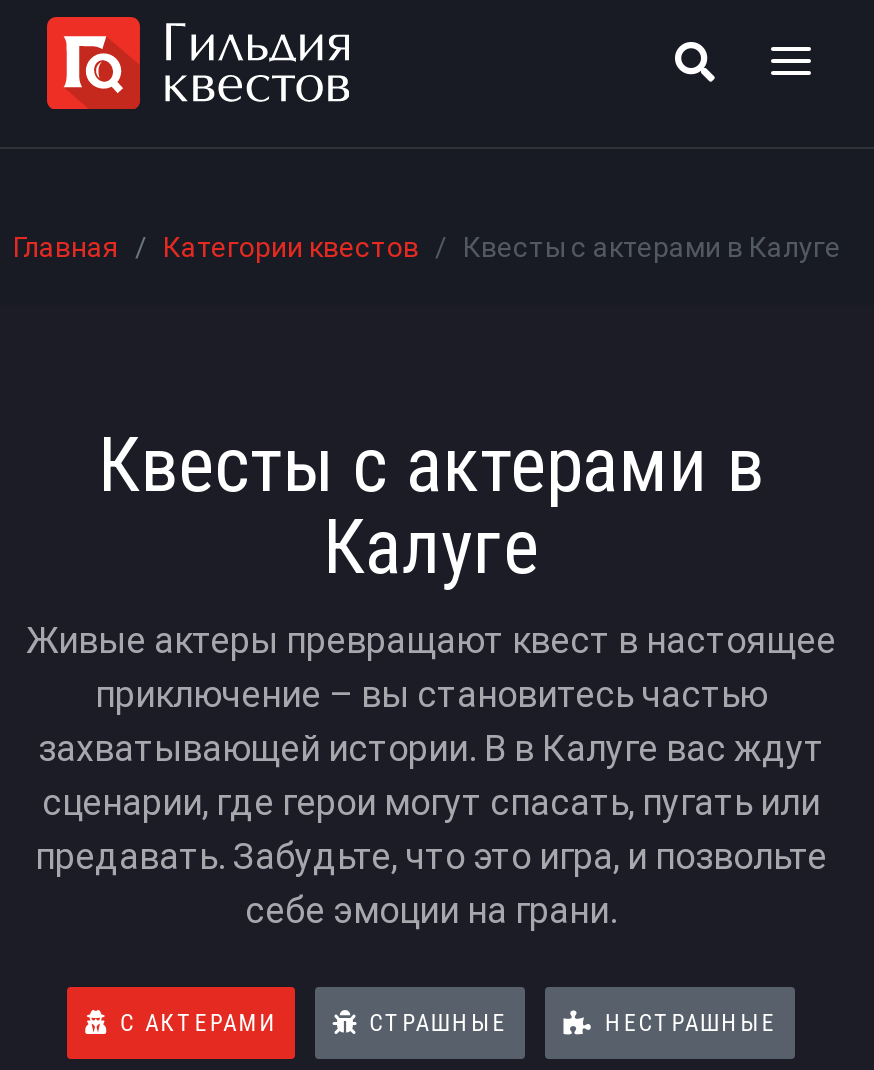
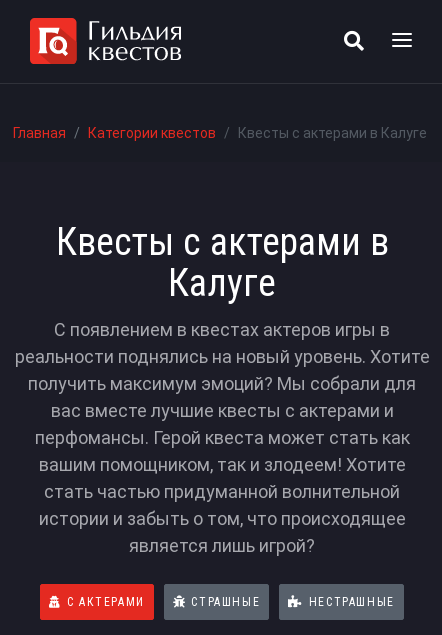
- Живые актеры превращают квест в настоящее
- приключение – вы становитесь частью
- захватывающей истории. В в Калуге вас ждут
- сценарии, где герои могут спасать, пугать или
- предавать. Забудьте, что это игра, и позвольте
- себе эмоции на грани.
+ С появлением в квестах актеров игры в
+ реальности поднялись на новый уровень. Хотите
+ получить максимум эмоций? Мы собрали для
+ вас вместе лучшие квесты с актерами и
+ перфомансы. Герой квеста может стать как
+ вашим помощником, так и злодеем! Хотите
+ стать частью придуманной волнительной
+ истории и забыть о том, что происходящее
+ является лишь игрой?
